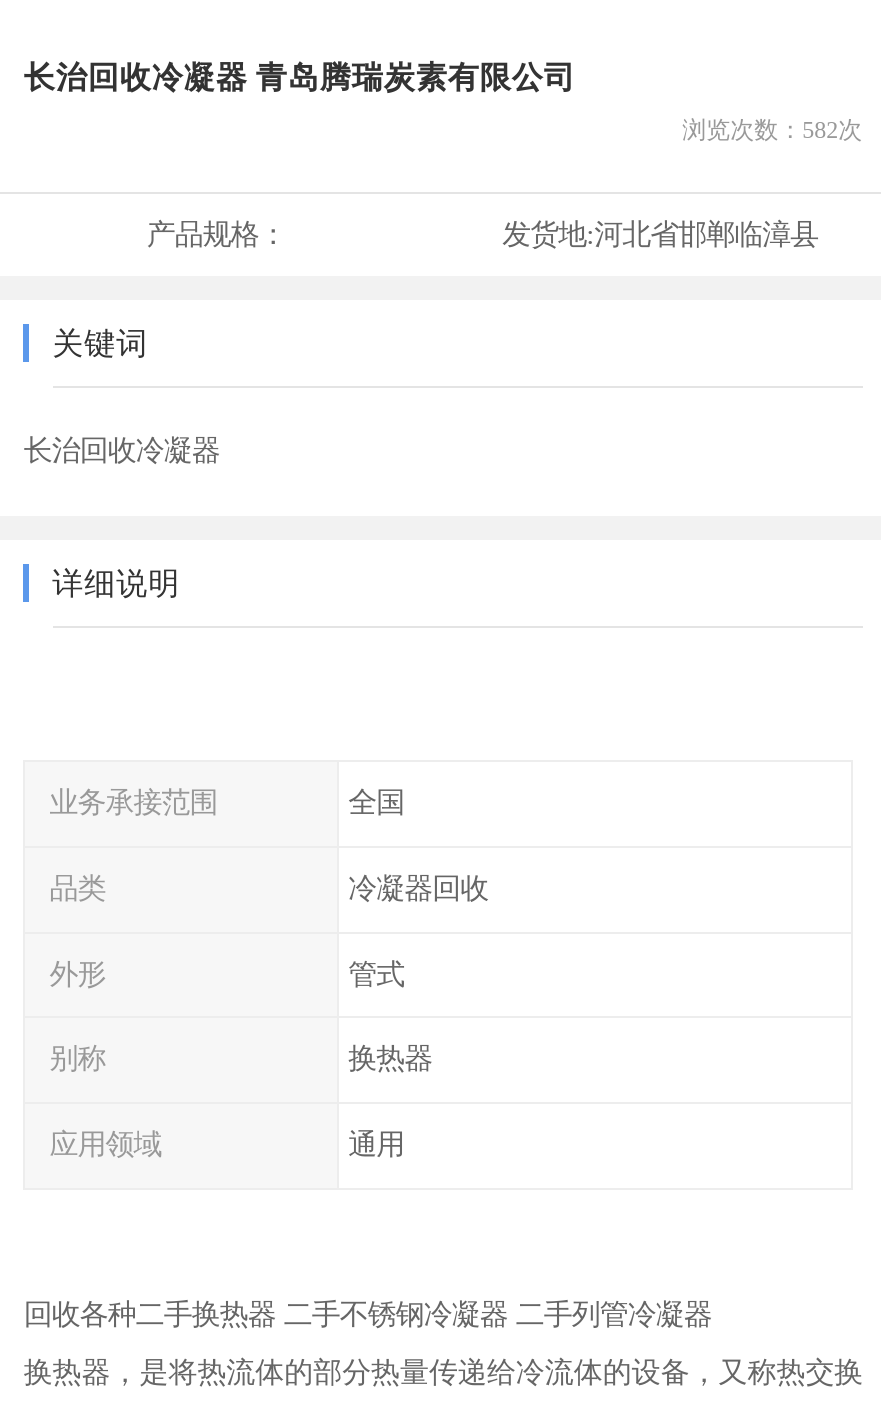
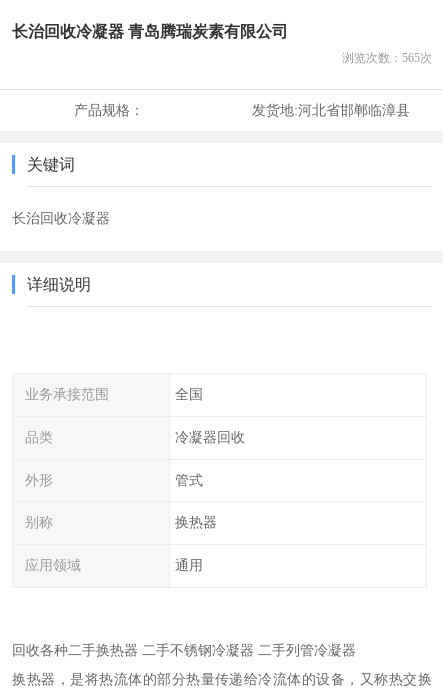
- 浏览次数：582次
+ 浏览次数：565次
